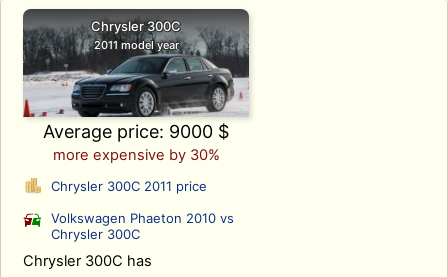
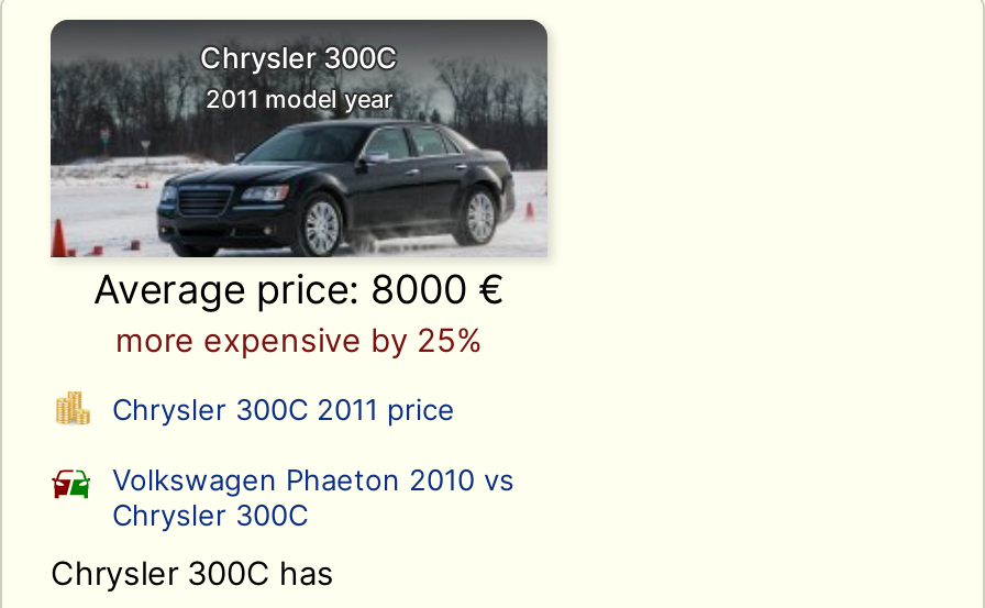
- Average price: 9000 $
+ Average price: 8000 €

- more expensive by 30%
+ more expensive by 25%
